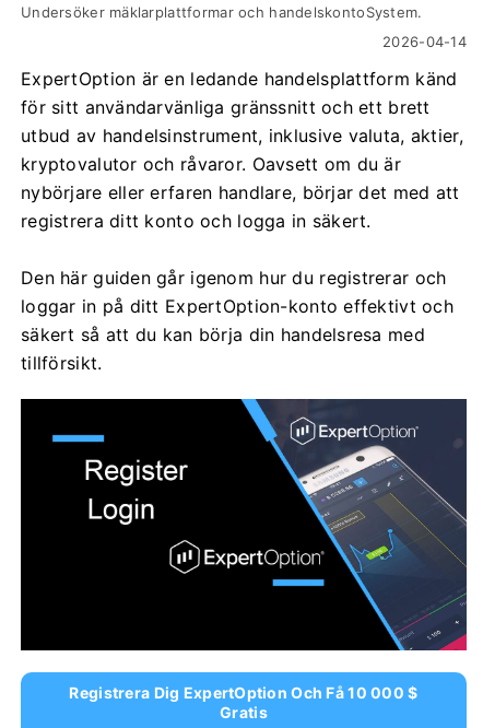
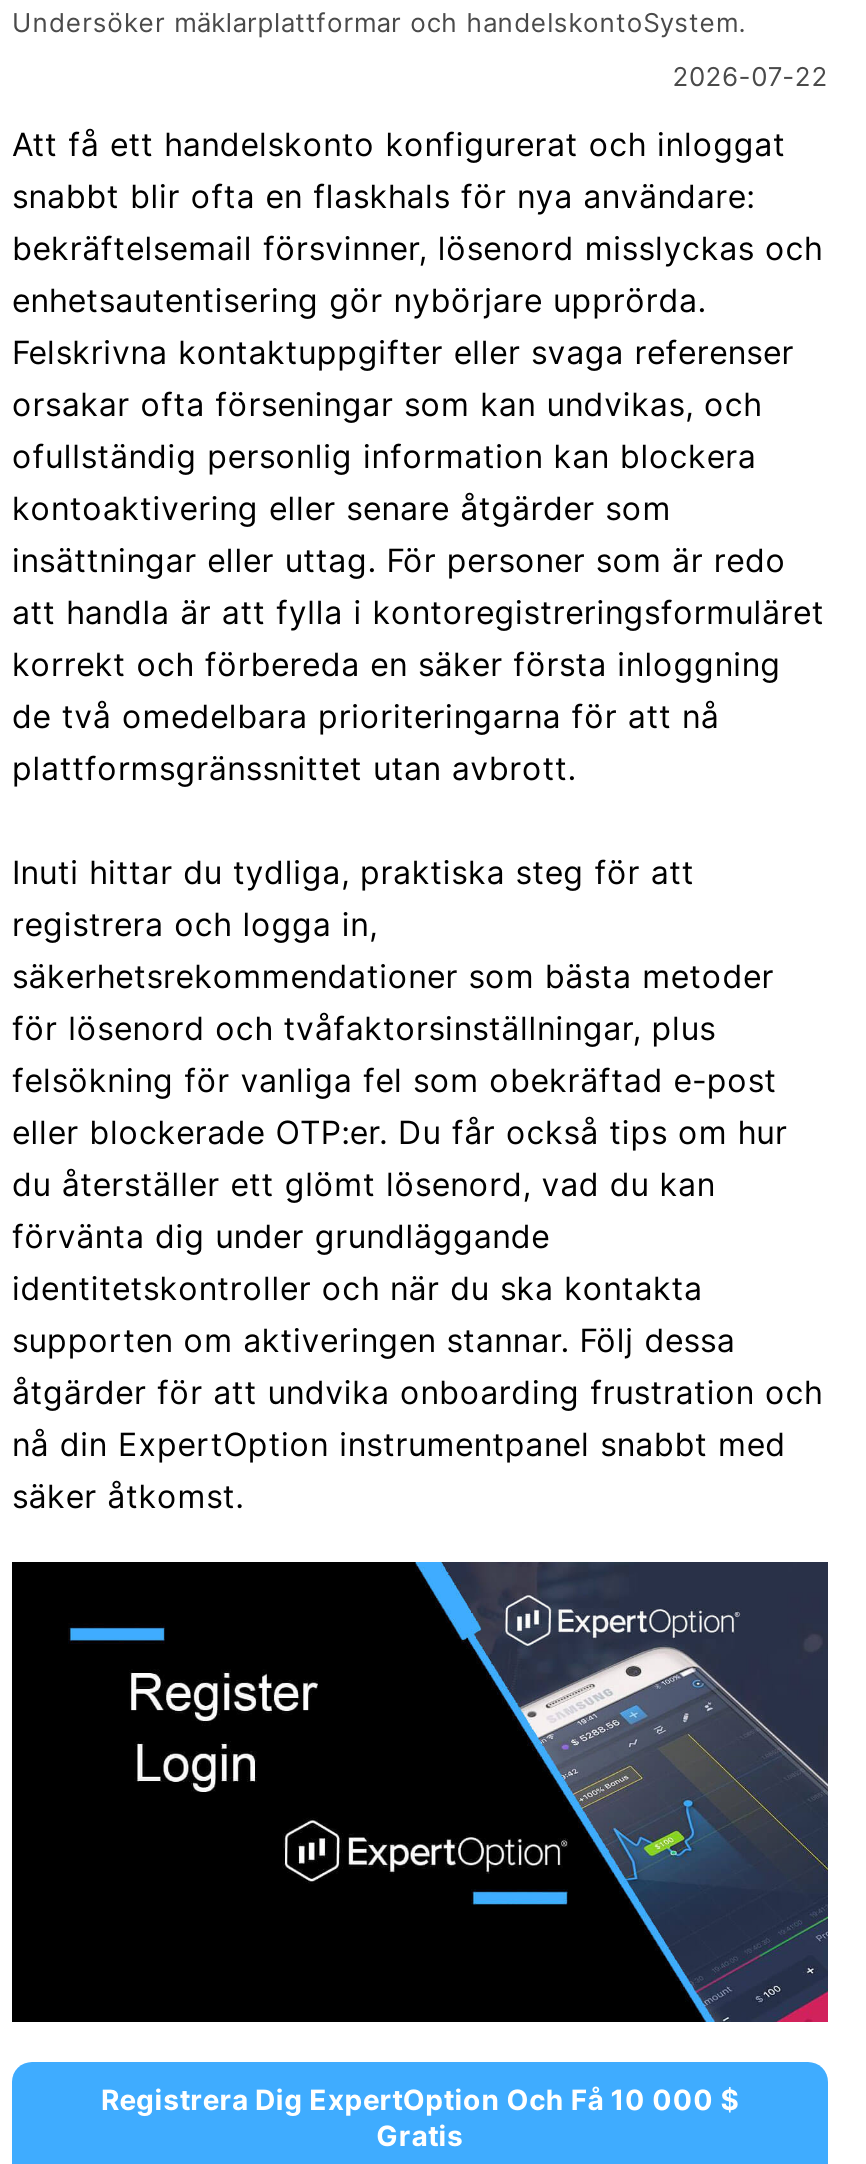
- 2026-04-14
+ 2026-07-22

- ExpertOption är en ledande handelsplattform känd
- för sitt användarvänliga gränssnitt och ett brett
- utbud av handelsinstrument, inklusive valuta, aktier,
- kryptovalutor och råvaror. Oavsett om du är
- nybörjare eller erfaren handlare, börjar det med att
- registrera ditt konto och logga in säkert.
+ Att få ett handelskonto konfigurerat och inloggat
+ snabbt blir ofta en flaskhals för nya användare:
+ bekräftelsemail försvinner, lösenord misslyckas och
+ enhetsautentisering gör nybörjare upprörda.
+ Felskrivna kontaktuppgifter eller svaga referenser
+ orsakar ofta förseningar som kan undvikas, och
+ ofullständig personlig information kan blockera
+ kontoaktivering eller senare åtgärder som
+ insättningar eller uttag. För personer som är redo
+ att handla är att fylla i kontoregistreringsformuläret
+ korrekt och förbereda en säker första inloggning
+ de två omedelbara prioriteringarna för att nå
+ plattformsgränssnittet utan avbrott.

- Den här guiden går igenom hur du registrerar och
- loggar in på ditt ExpertOption-konto effektivt och
- säkert så att du kan börja din handelsresa med
- tillförsikt.
+ Inuti hittar du tydliga, praktiska steg för att
+ registrera och logga in,
+ säkerhetsrekommendationer som bästa metoder
+ för lösenord och tvåfaktorsinställningar, plus
+ felsökning för vanliga fel som obekräftad e-post
+ eller blockerade OTP:er. Du får också tips om hur
+ du återställer ett glömt lösenord, vad du kan
+ förvänta dig under grundläggande
+ identitetskontroller och när du ska kontakta
+ supporten om aktiveringen stannar. Följ dessa
+ åtgärder för att undvika onboarding frustration och
+ nå din ExpertOption instrumentpanel snabbt med
+ säker åtkomst.
